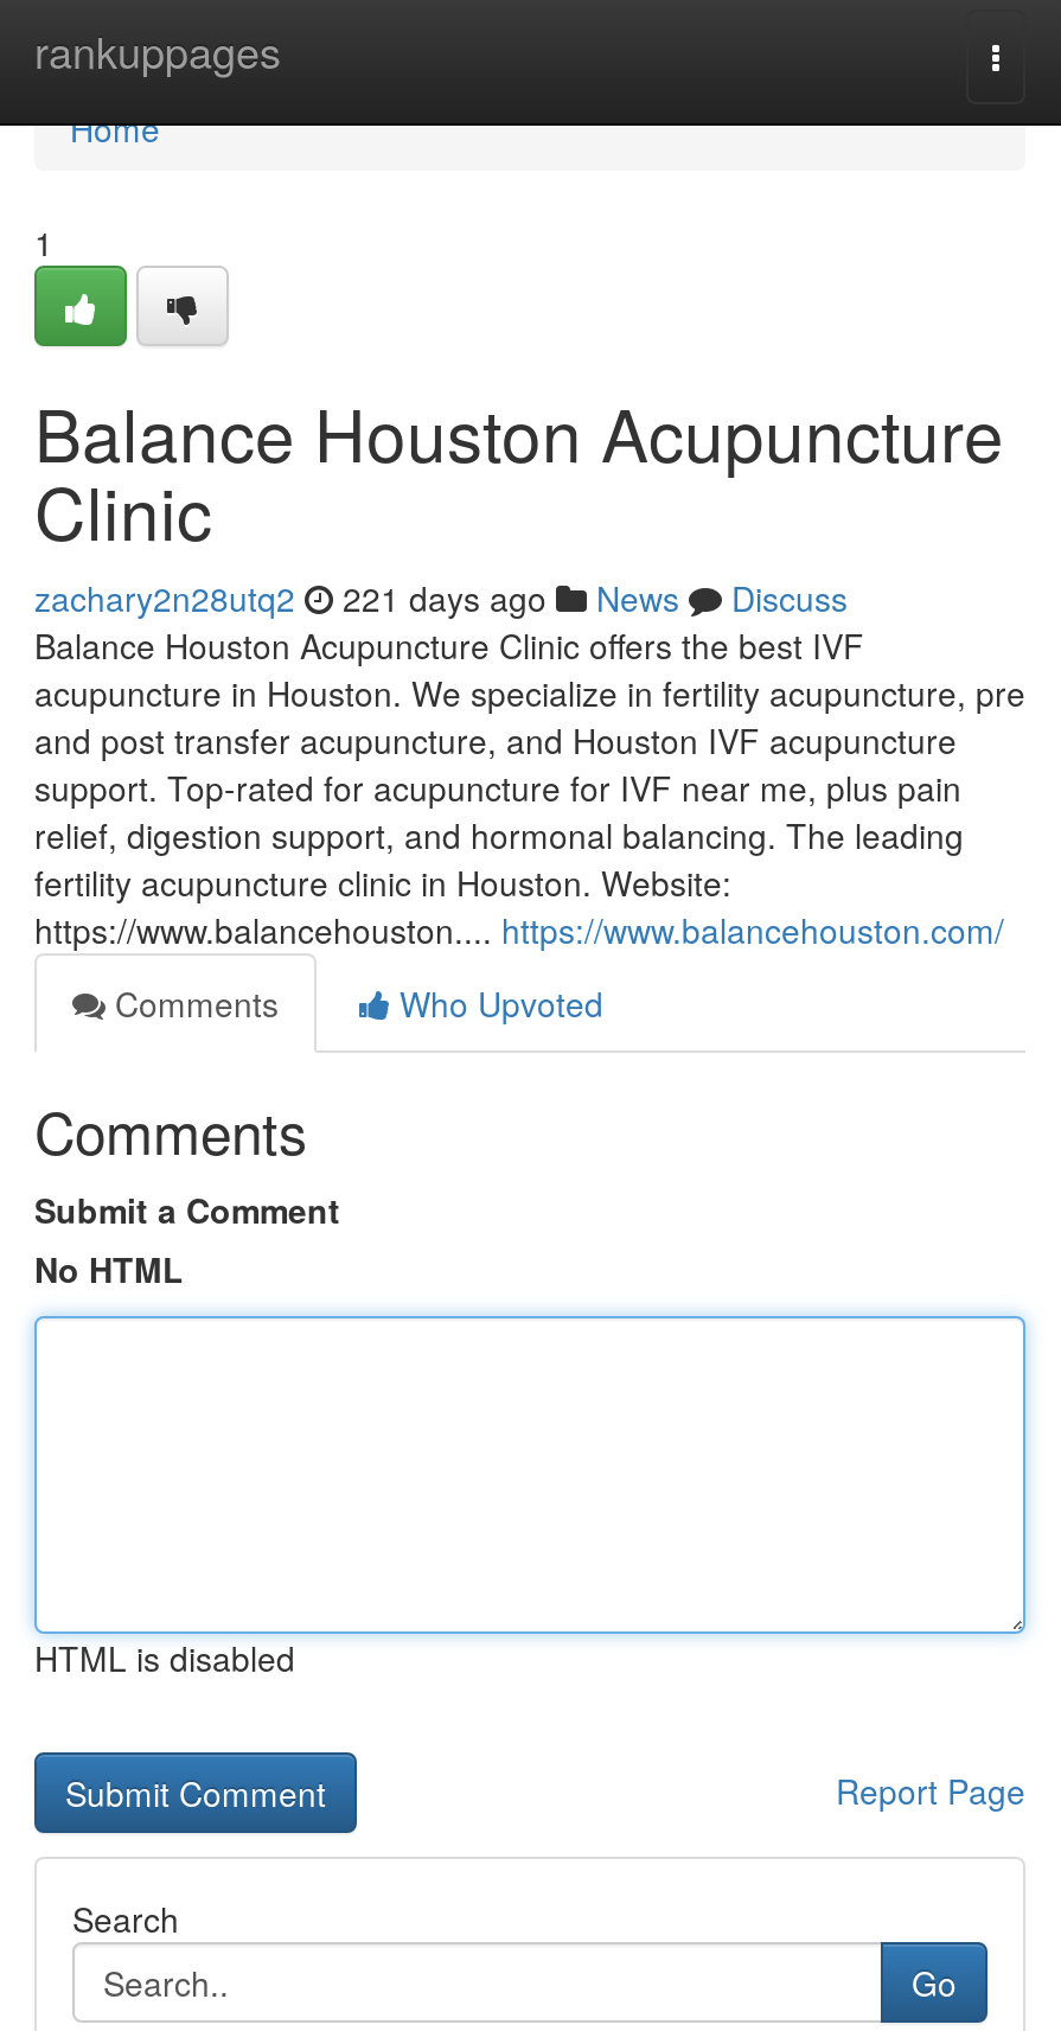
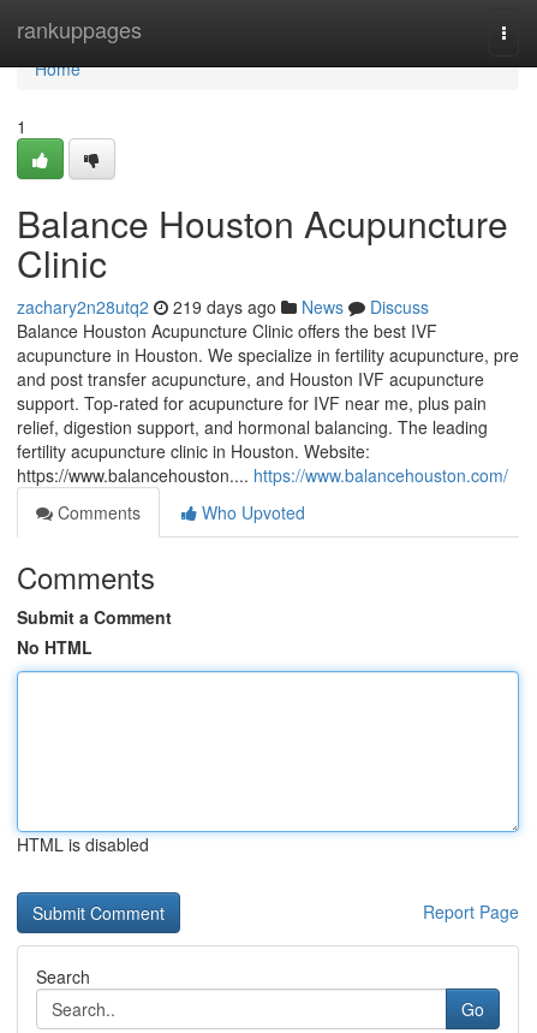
- zachary2n28utq2 221 days ago News Discuss
+ zachary2n28utq2 219 days ago News Discuss
